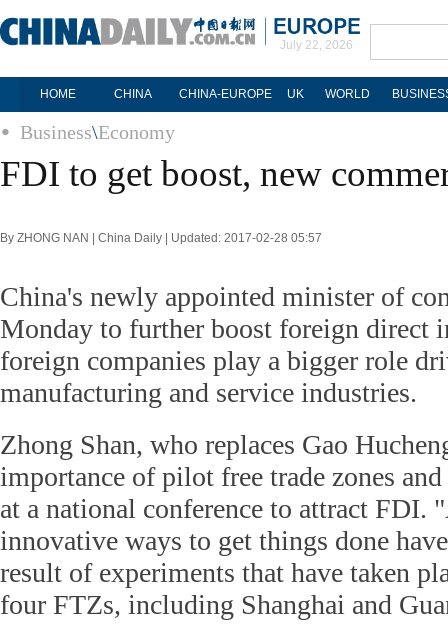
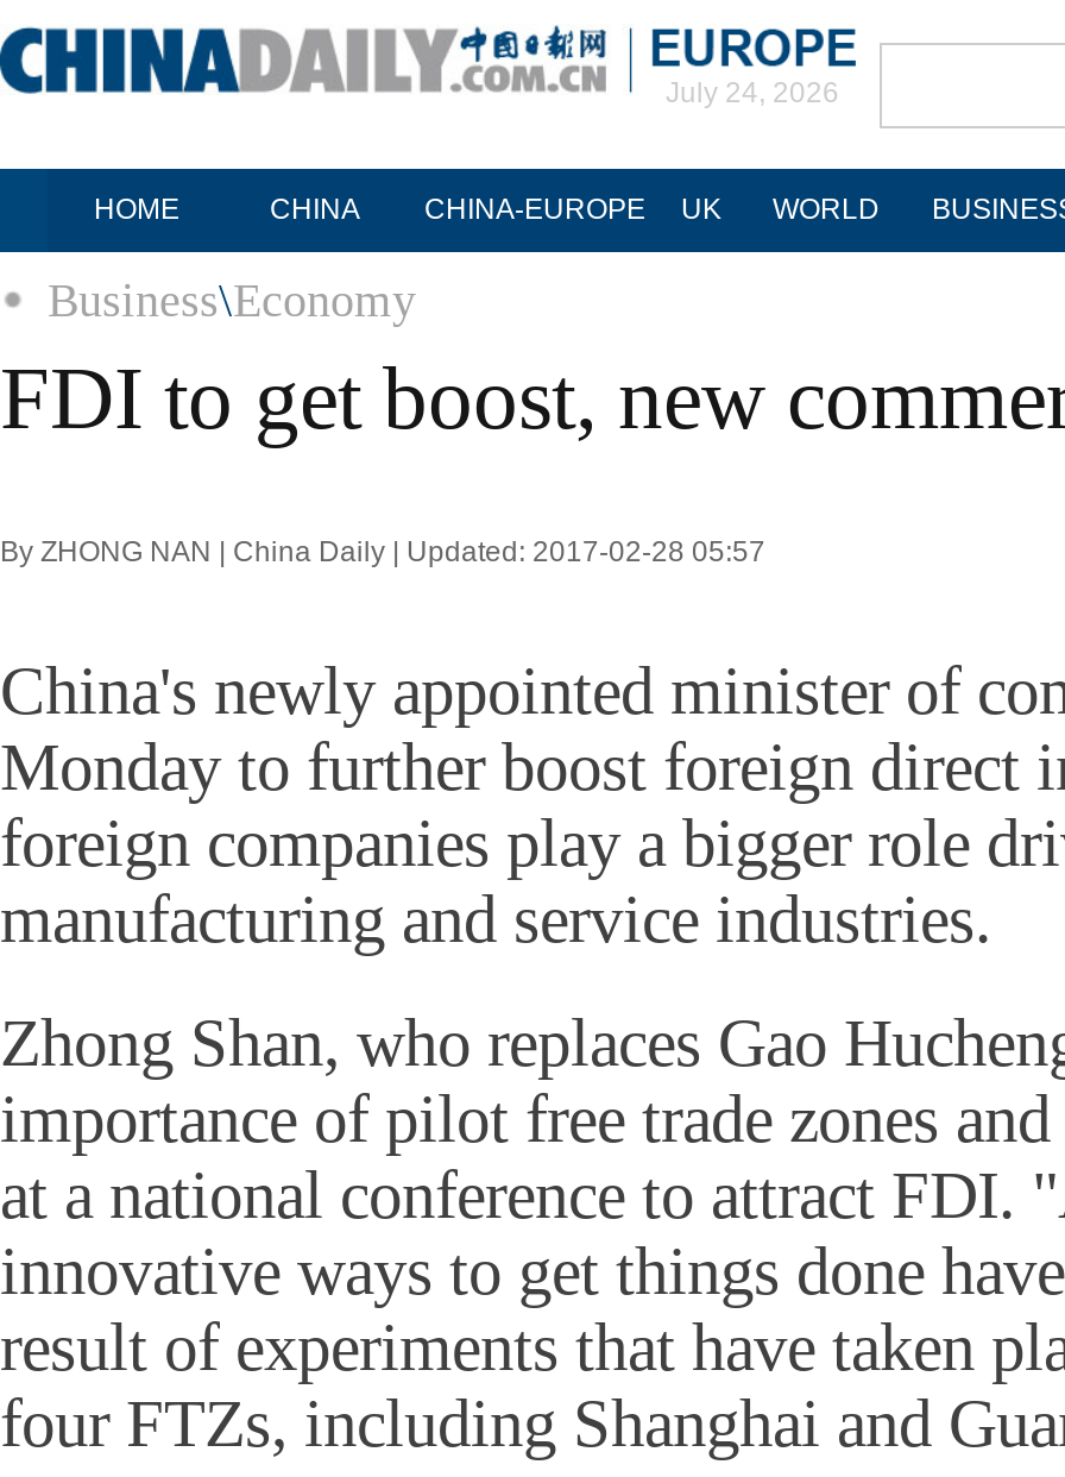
- July 22, 2026
+ July 24, 2026
